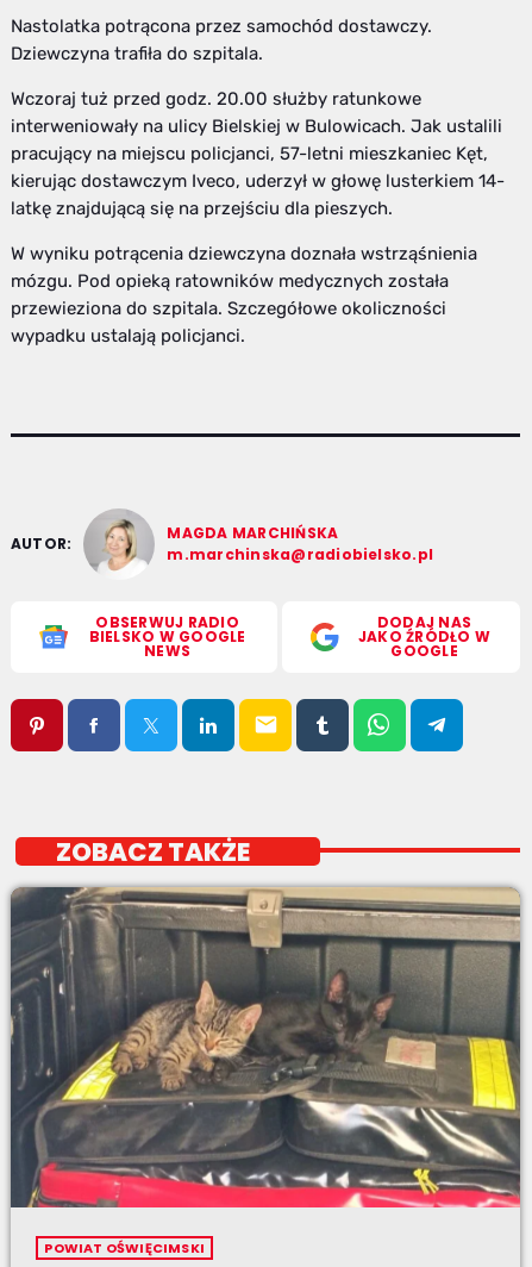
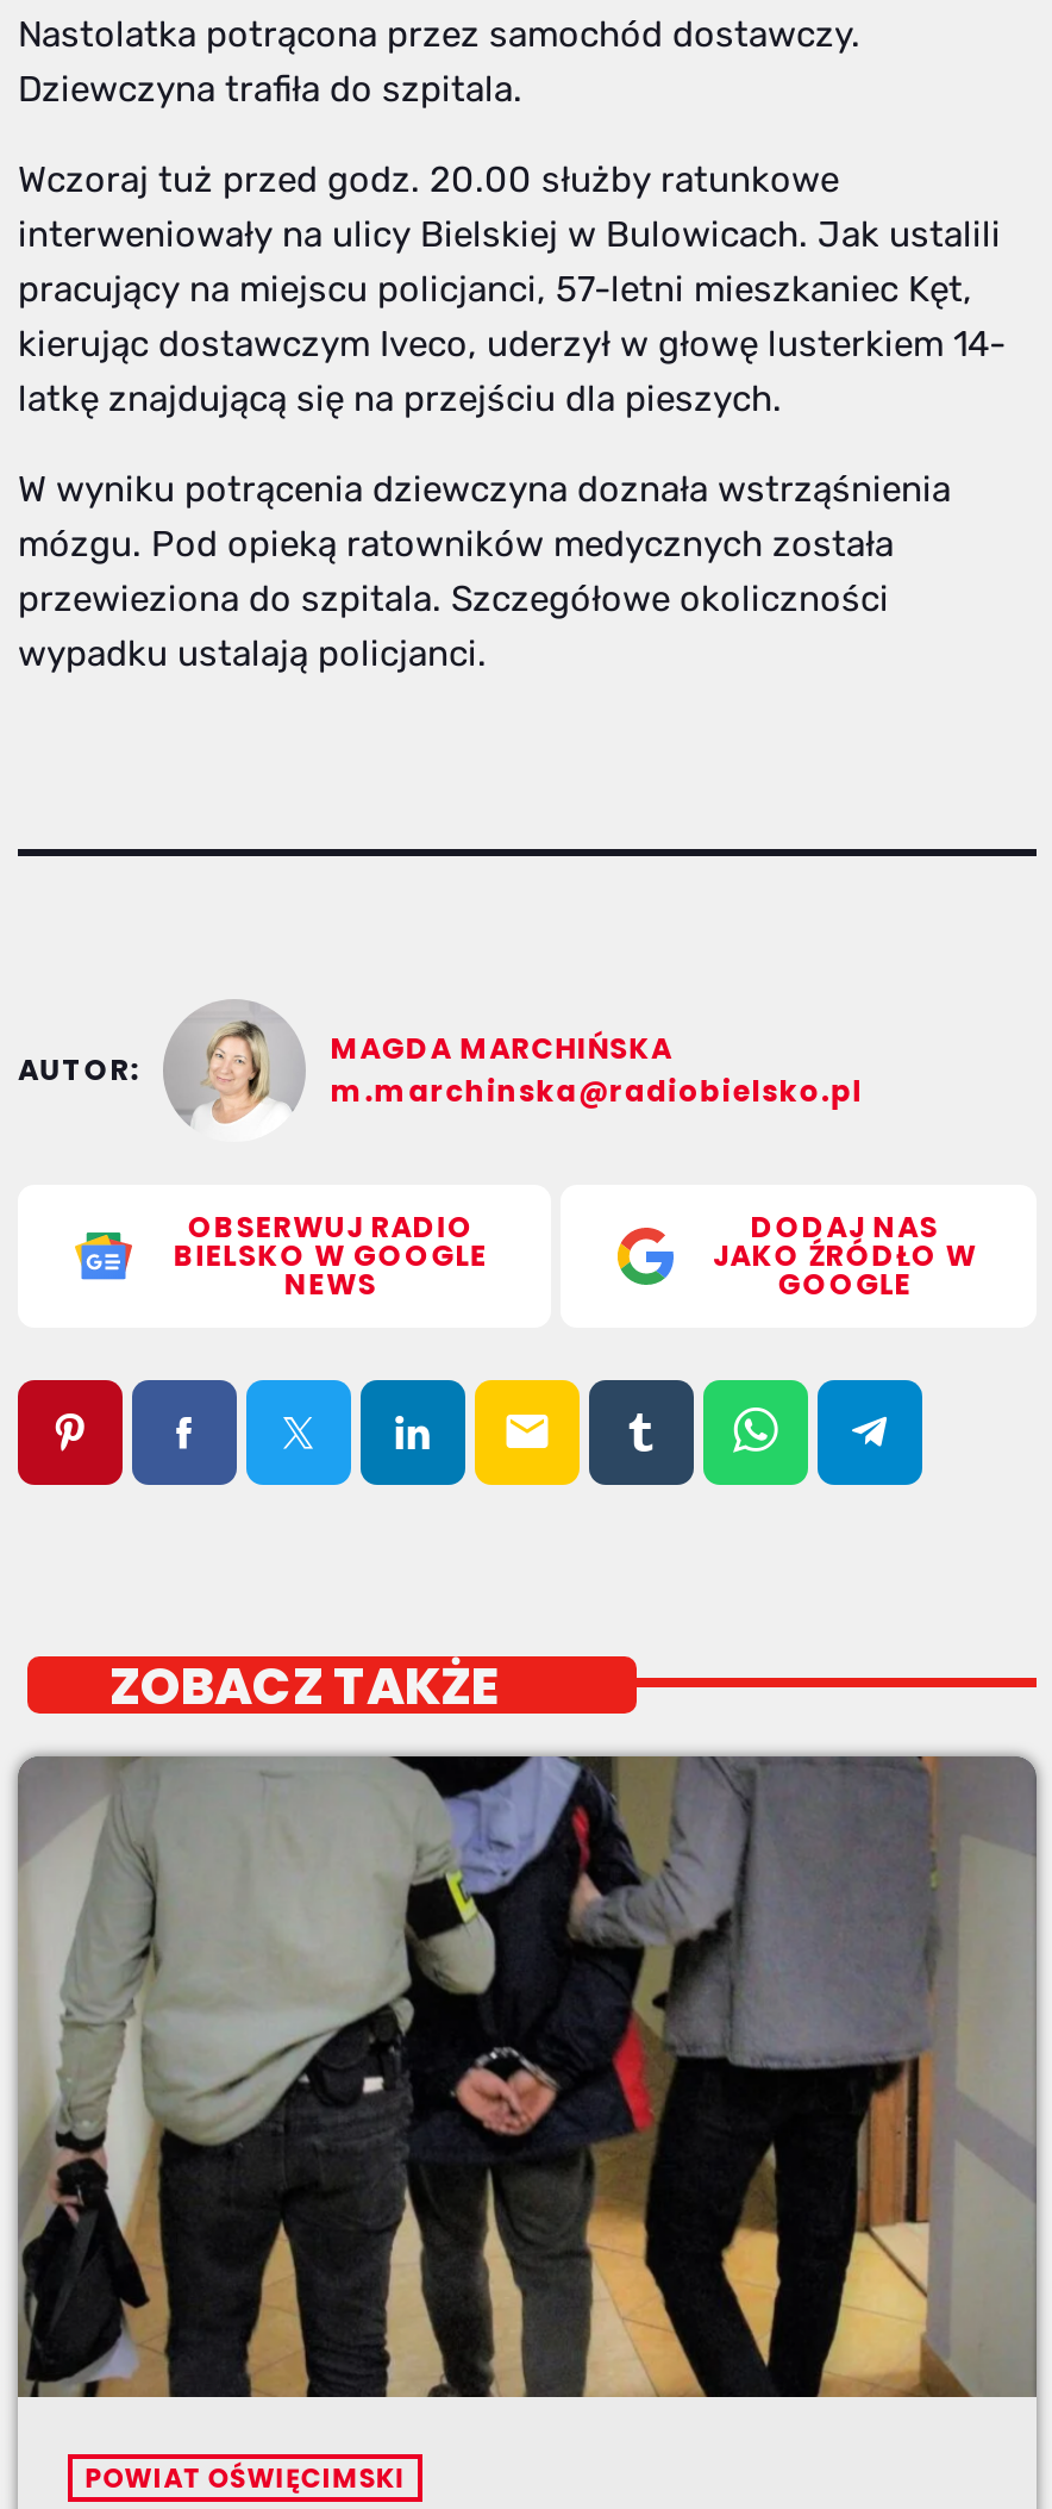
- [image]
+ [image]
